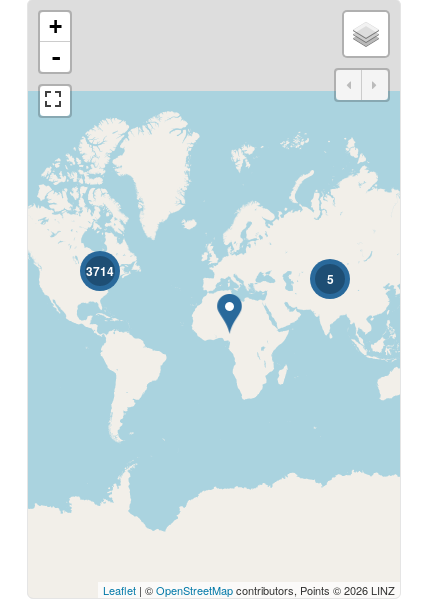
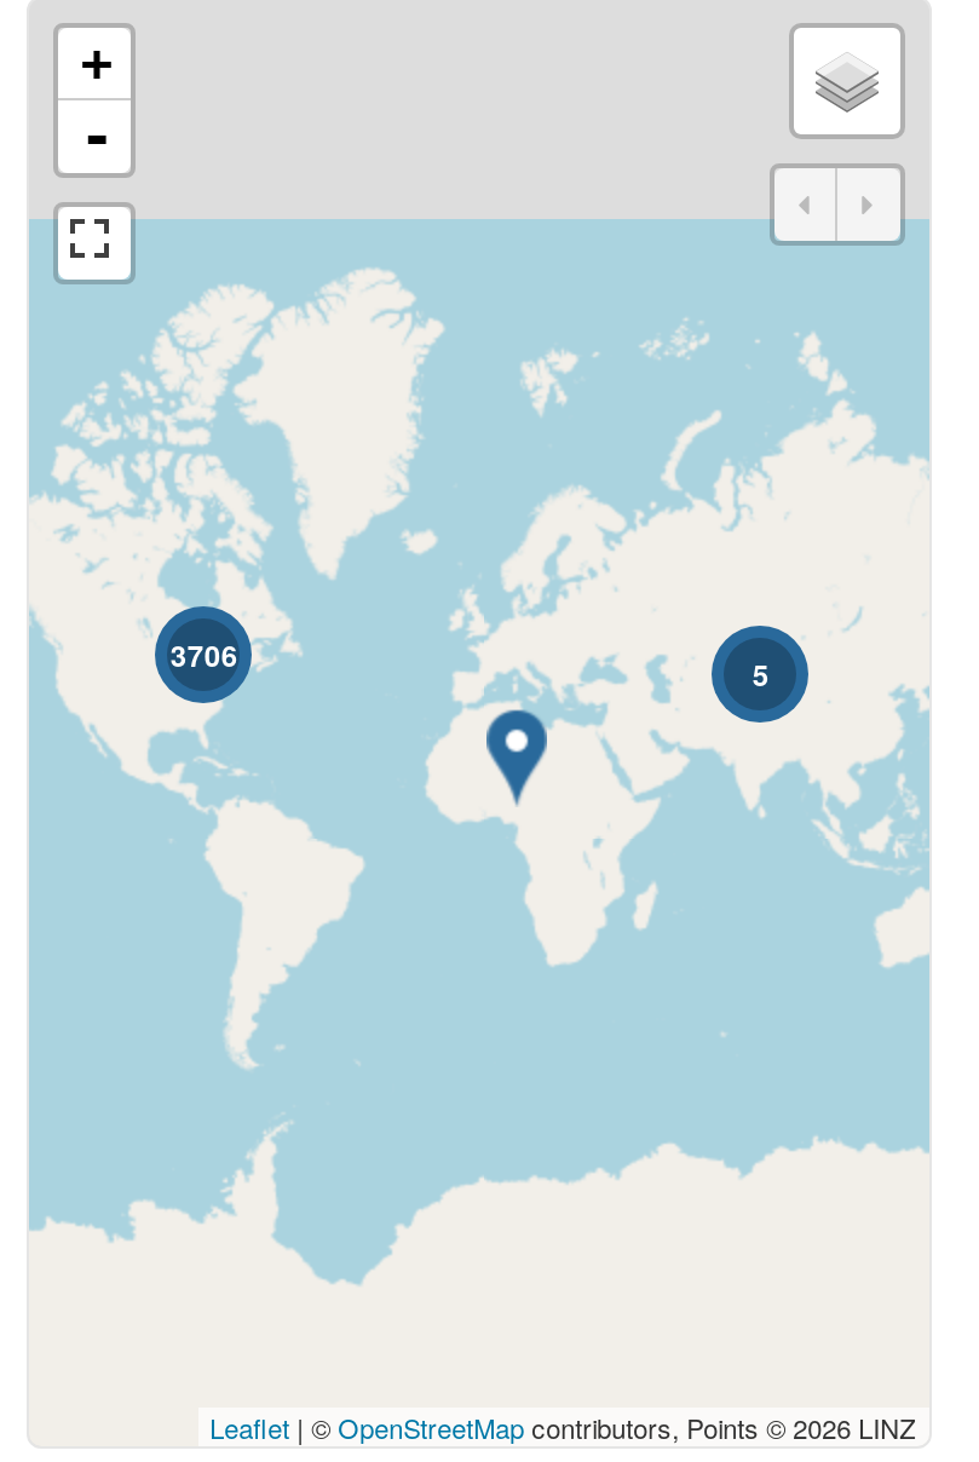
- 3714
+ 3706
